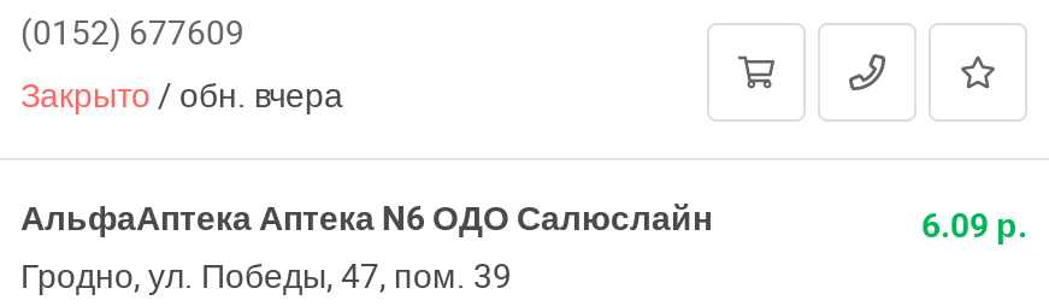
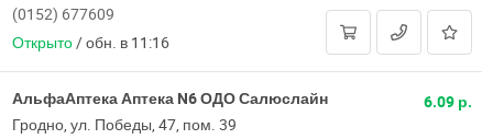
- Закрыто / обн. вчера
+ Открыто / обн. в 11:16
